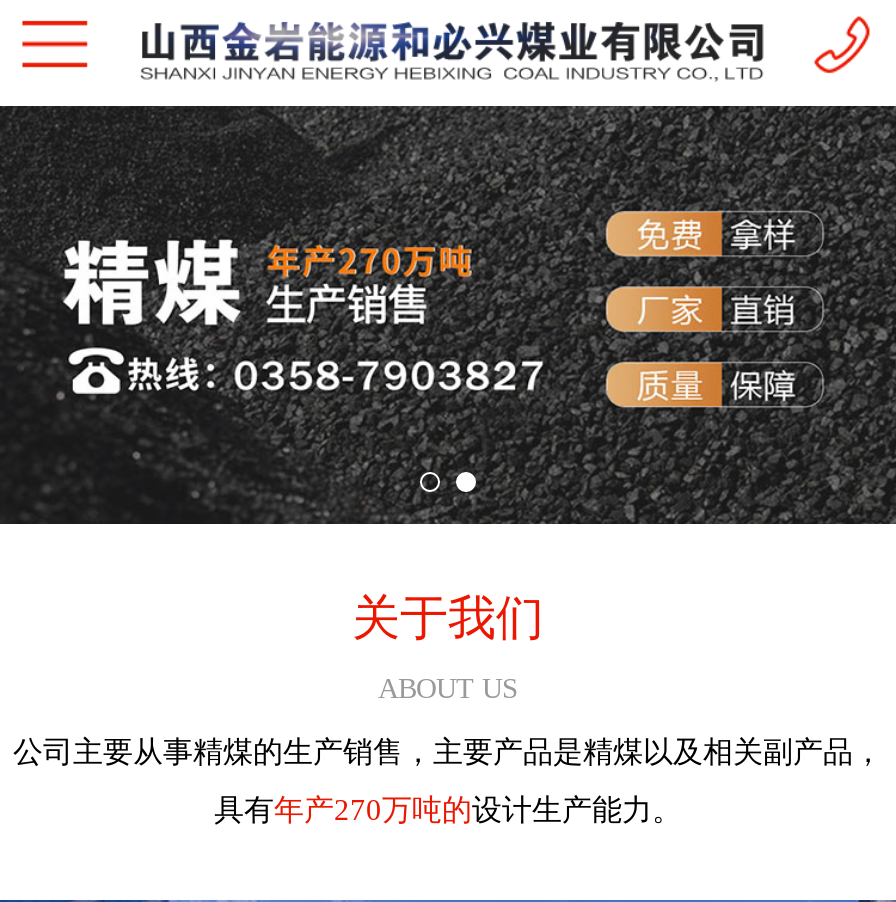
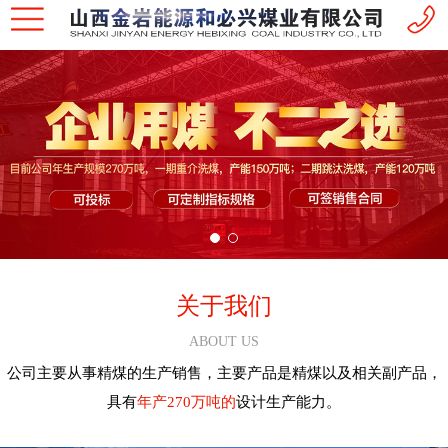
- [image]
+ [image]
